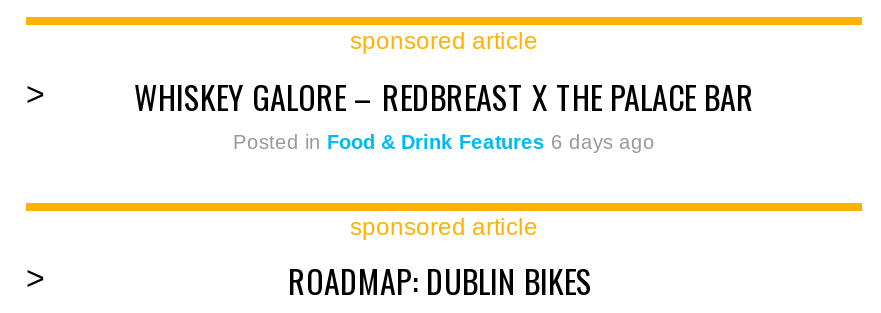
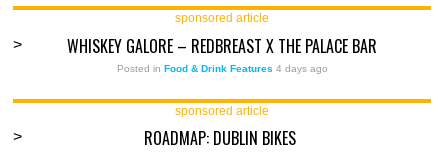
- Posted in Food & Drink Features 6 days ago
+ Posted in Food & Drink Features 4 days ago
